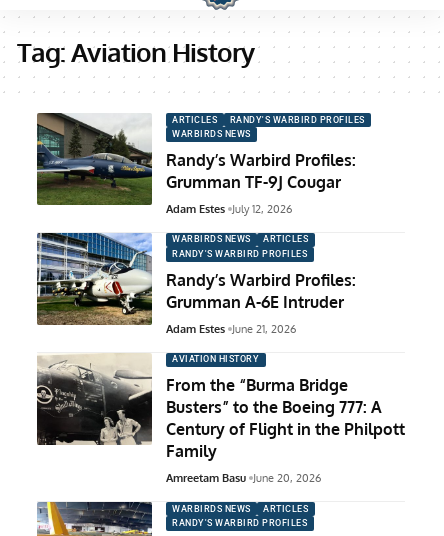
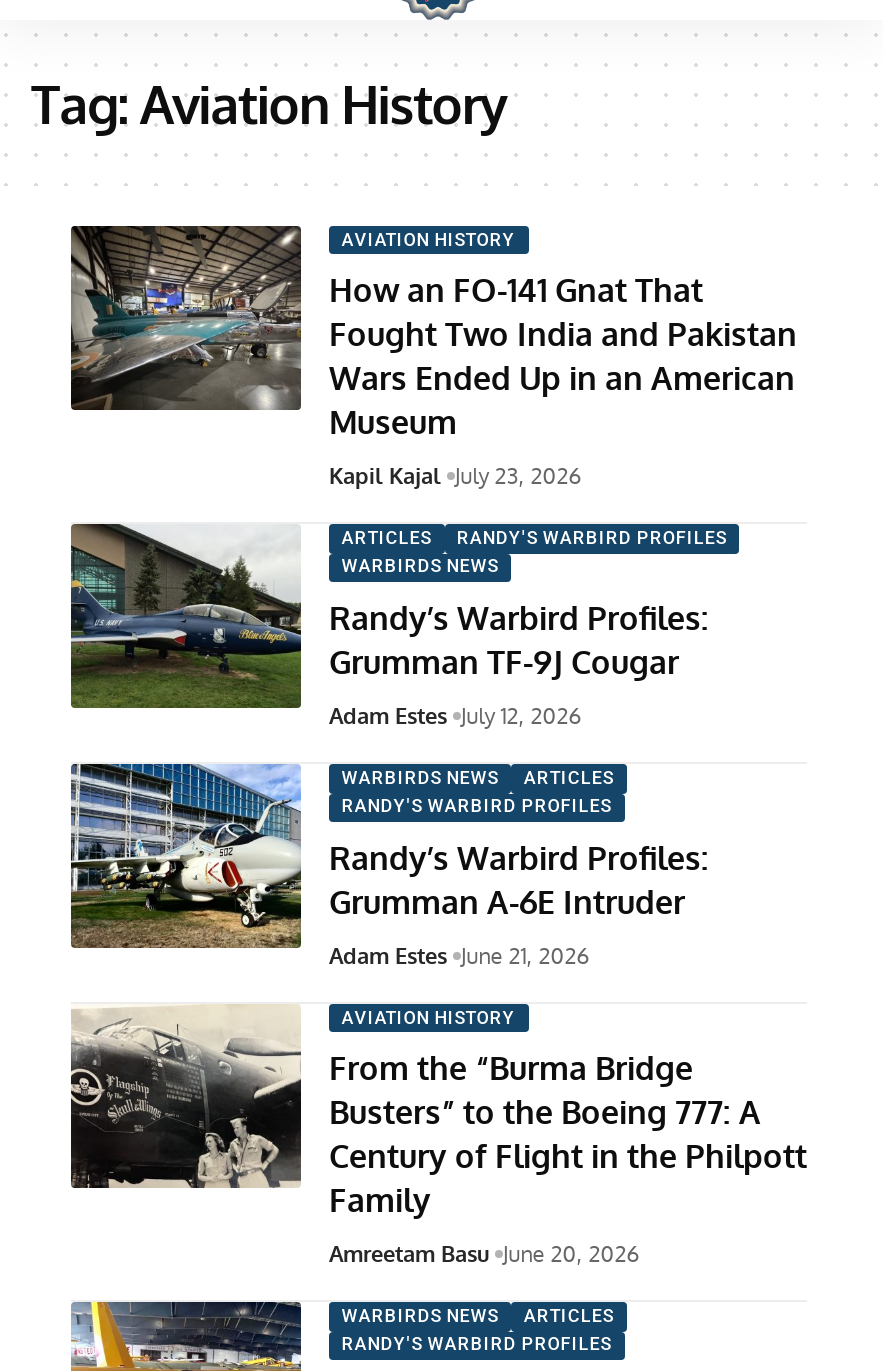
+ [image]
+ AVIATION HISTORY
+ How an FO-141 Gnat That
+ Fought Two India and Pakistan
+ Wars Ended Up in an American
+ Museum
+ Kapil Kajal July 23, 2026
